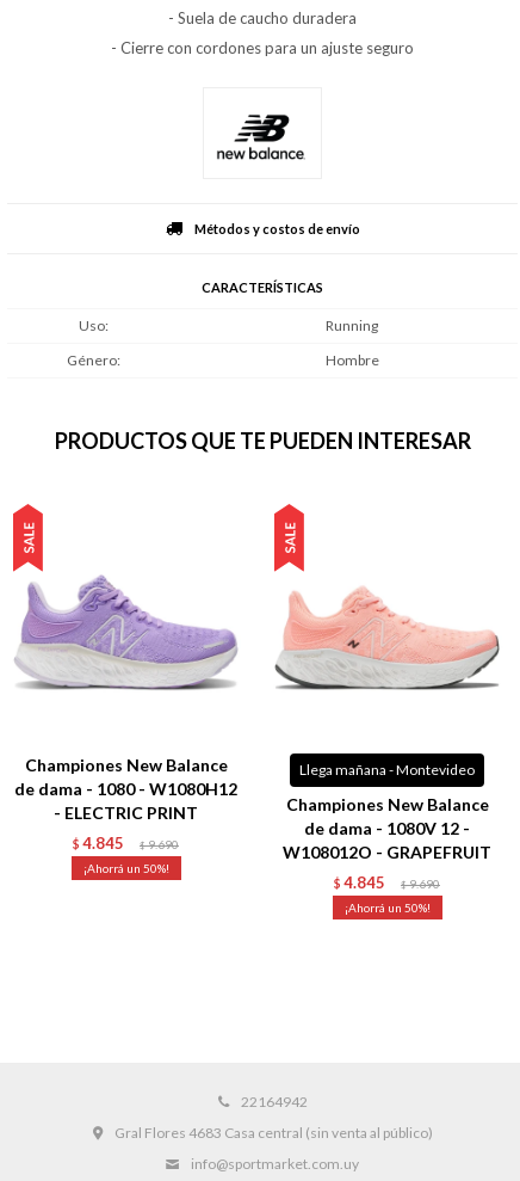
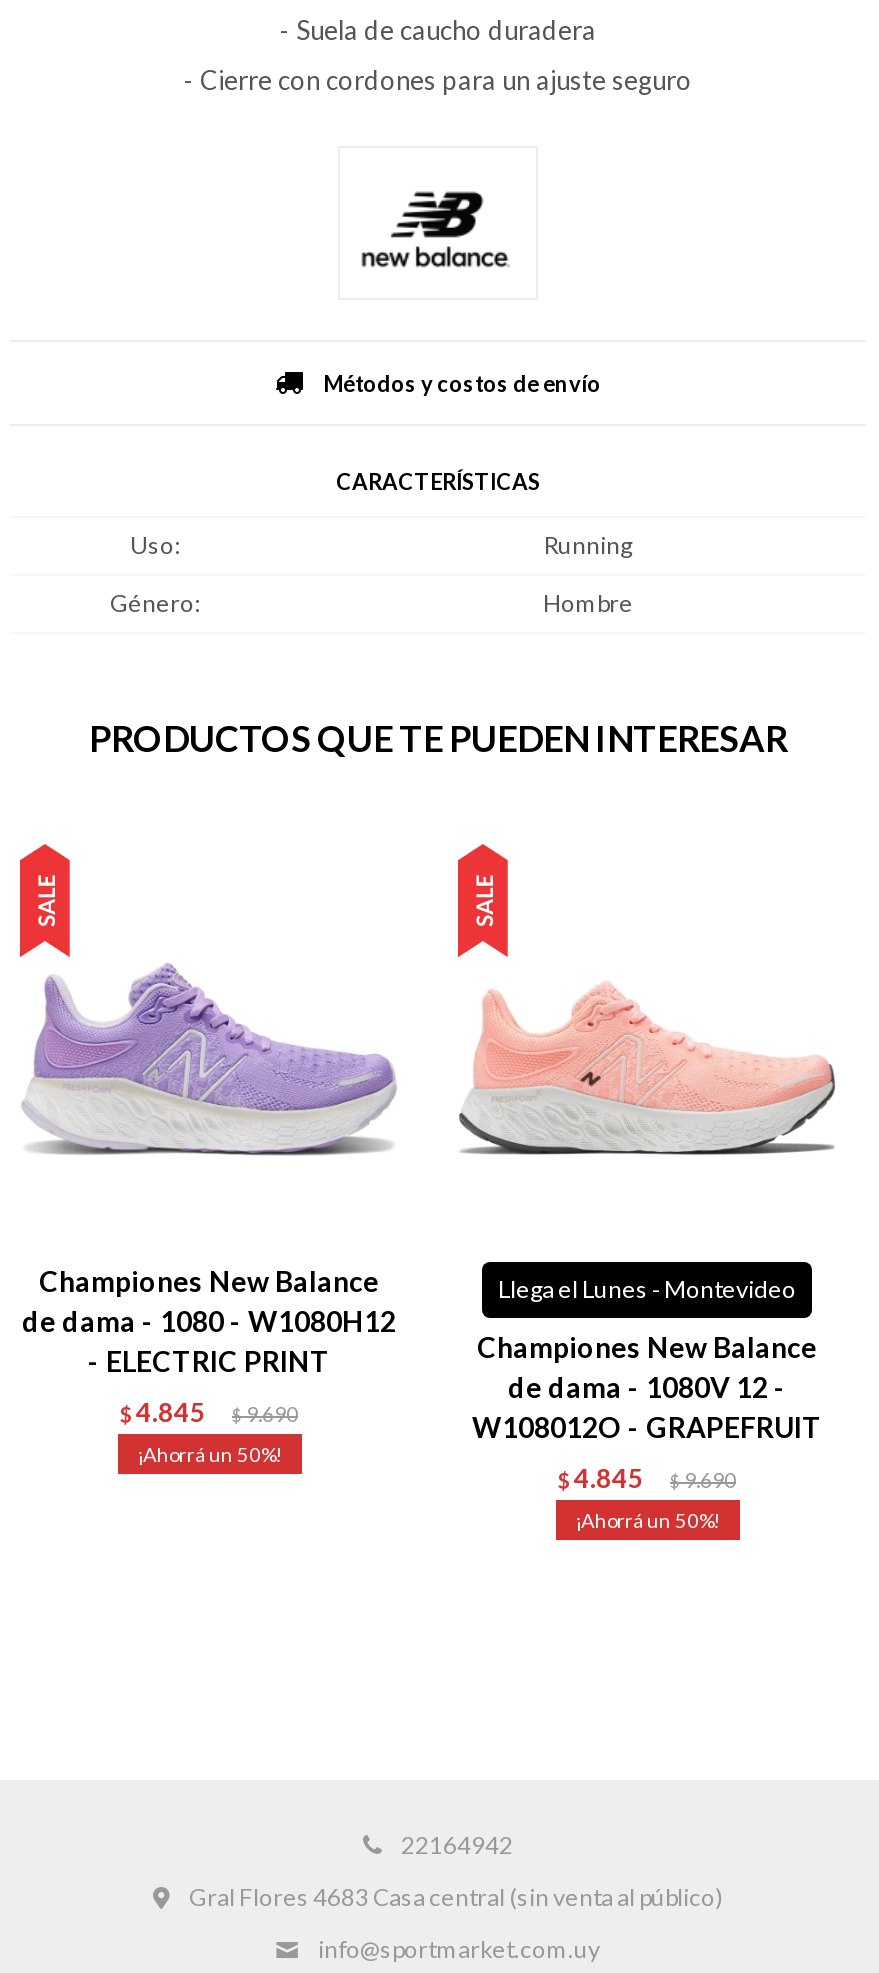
- Llega mañana - Montevideo
+ Llega el Lunes - Montevideo
